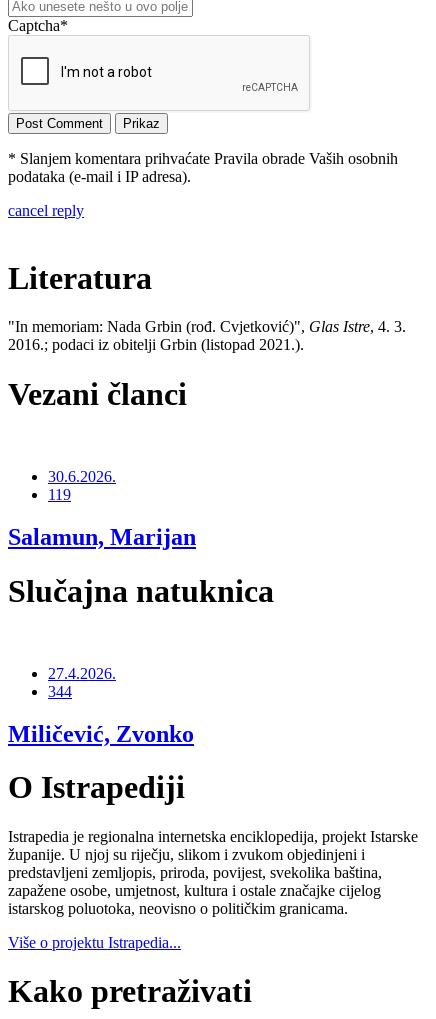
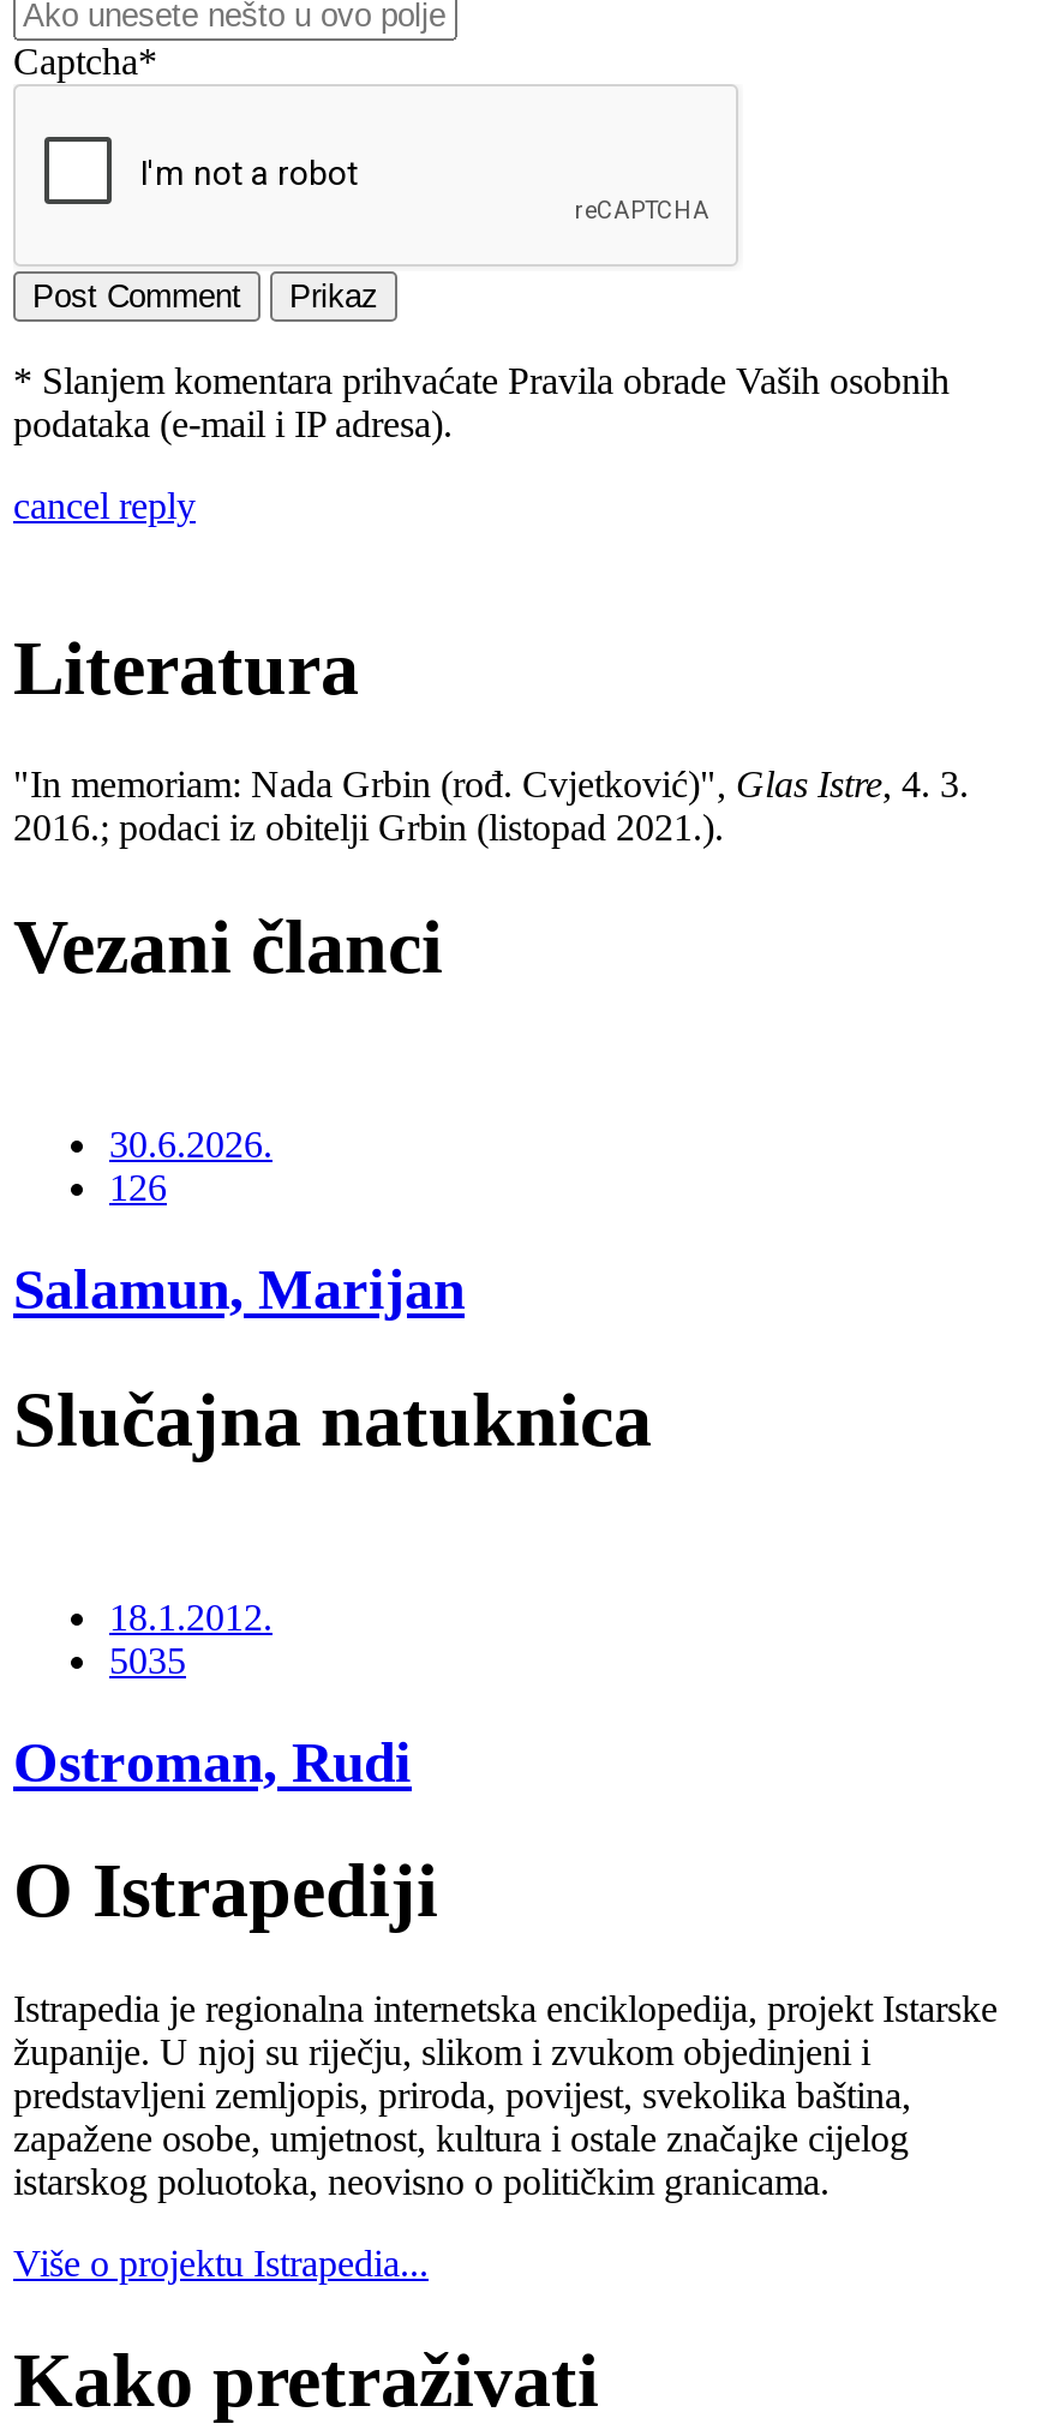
- 119
+ 126

- 27.4.2026.
- 344
+ 18.1.2012.
+ 5035

- Miličević, Zvonko
+ Ostroman, Rudi
